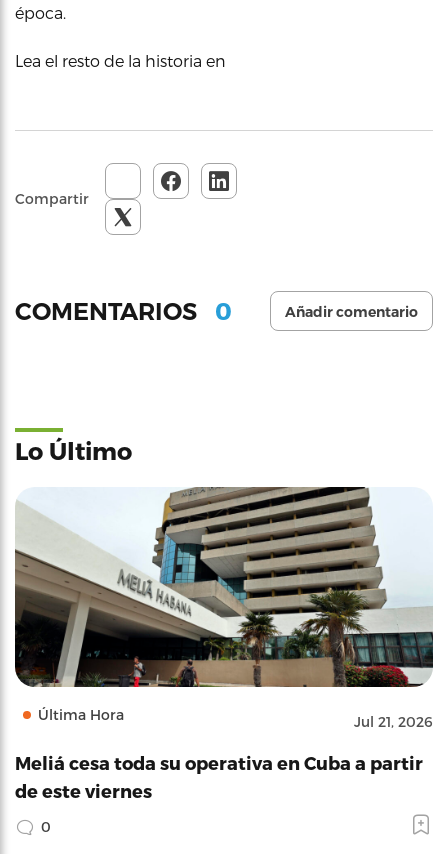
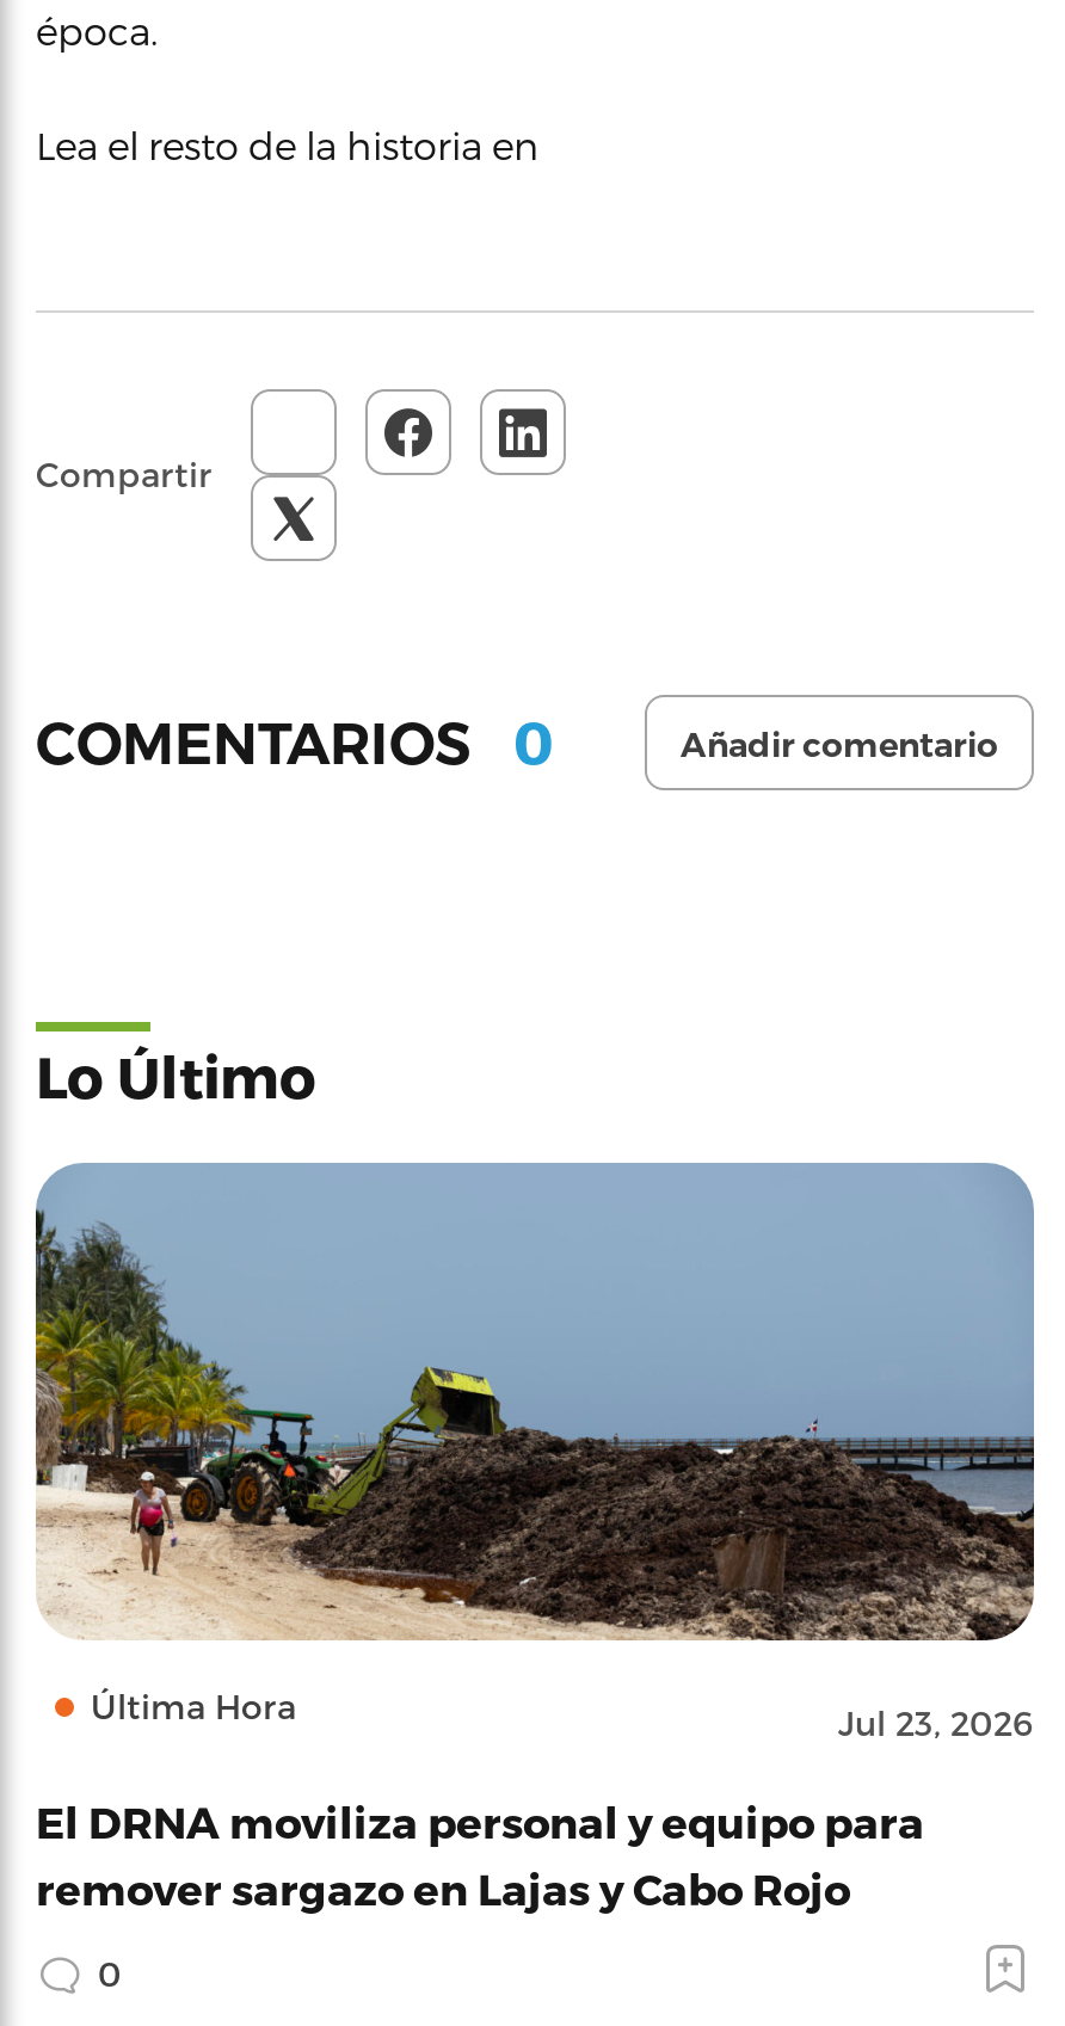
- [image]
- Jul 21, 2026
+ [image]
+ Jul 23, 2026

- Meliá cesa toda su operativa en Cuba a partir
- de este viernes
+ El DRNA moviliza personal y equipo para
+ remover sargazo en Lajas y Cabo Rojo
